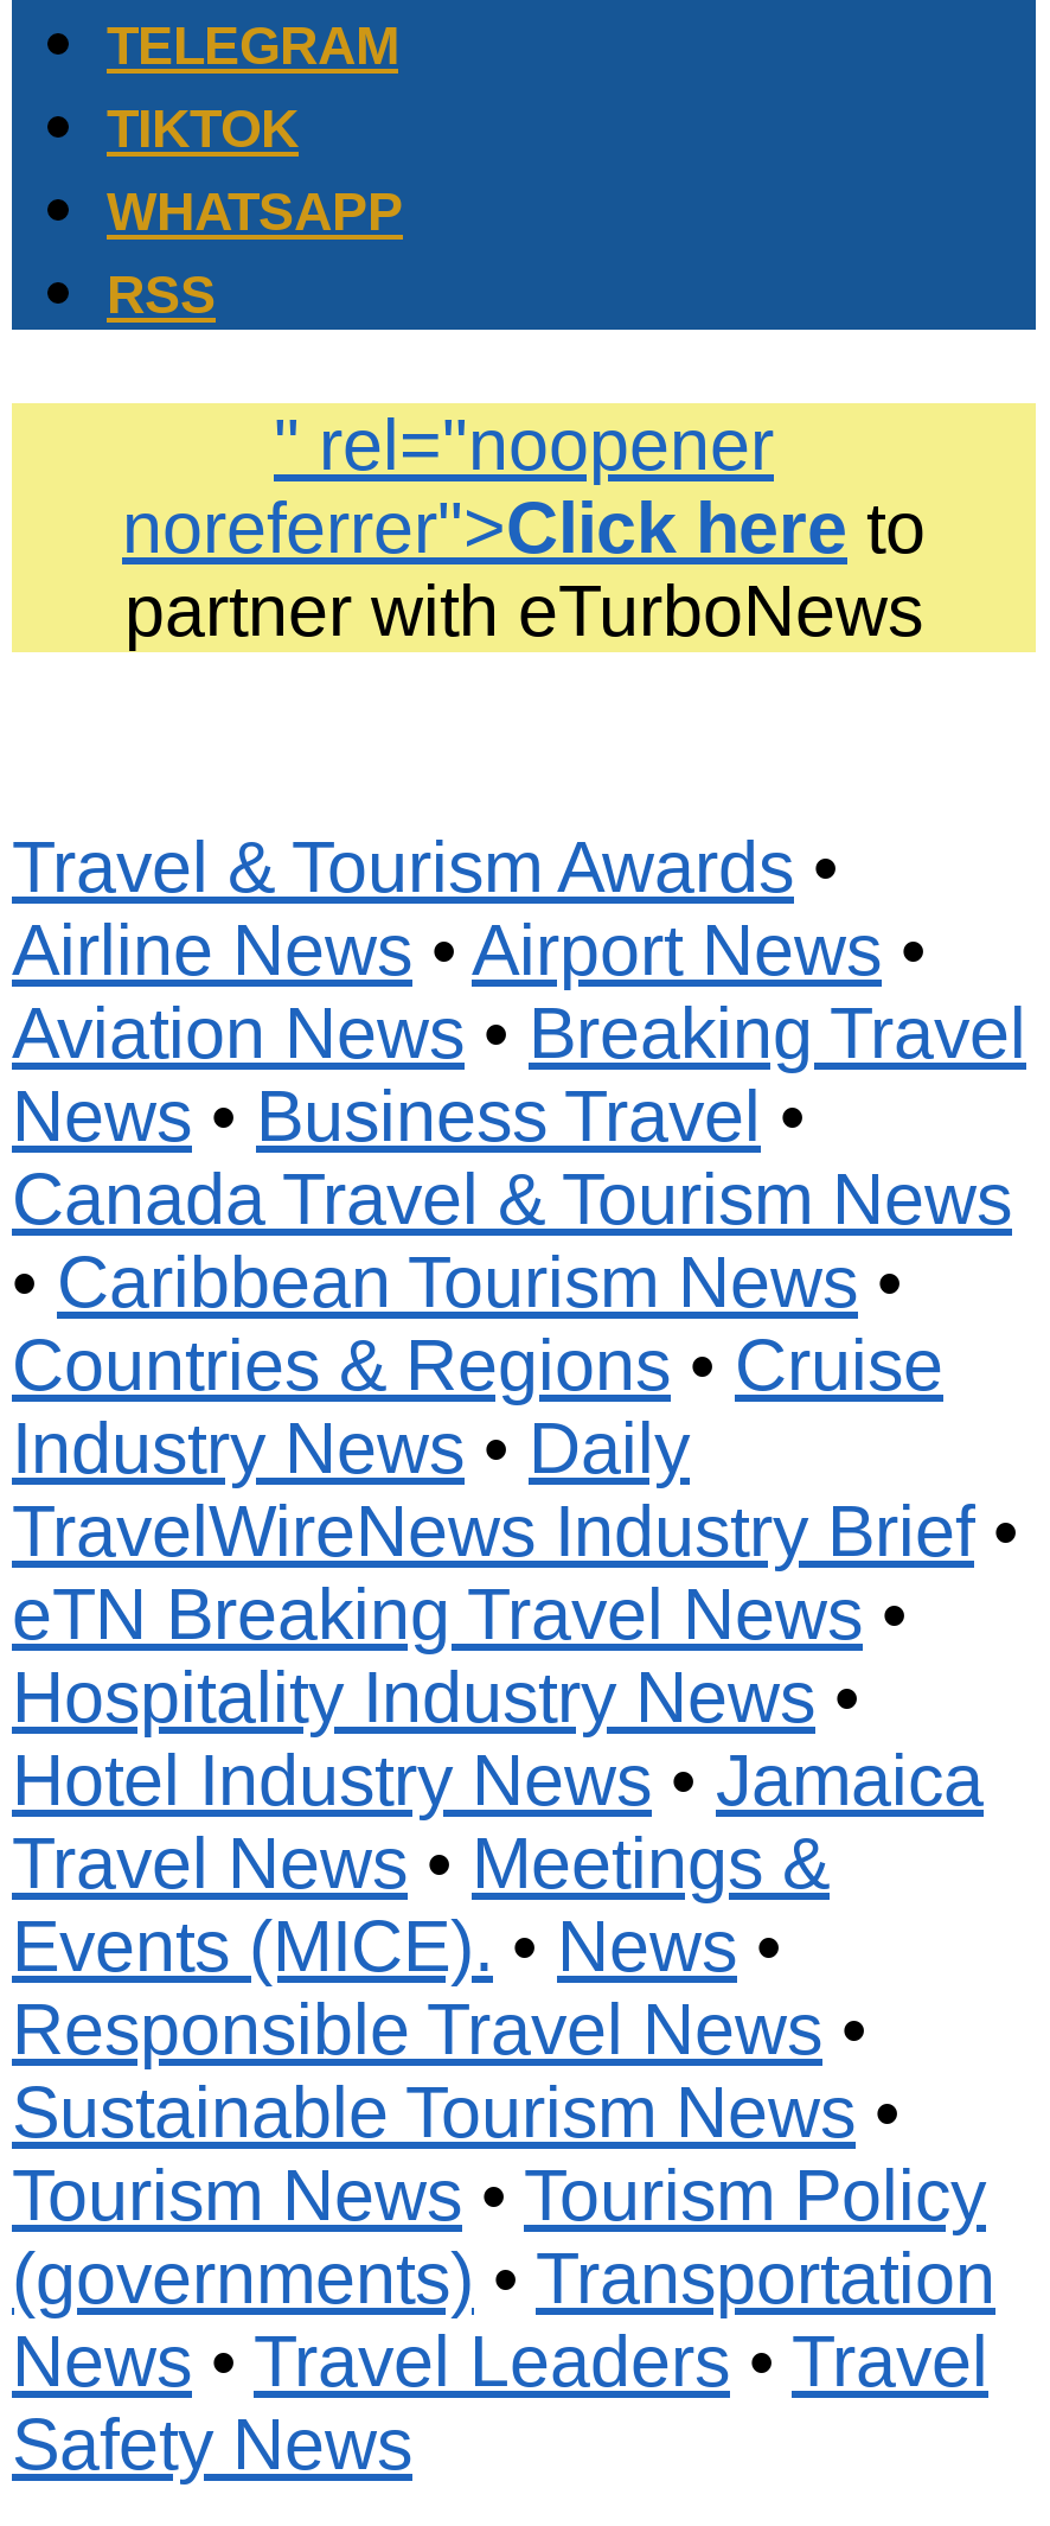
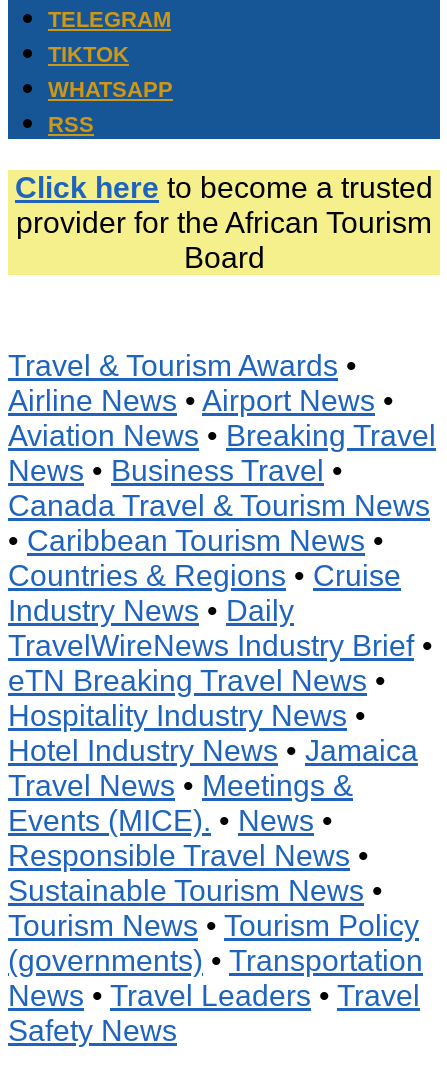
- " rel="noopener
- noreferrer">Click here to
- partner with eTurboNews
+ Click here to become a trusted
+ provider for the African Tourism
+ Board
